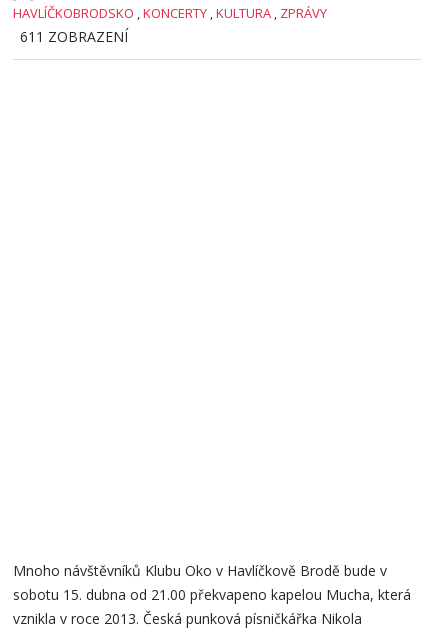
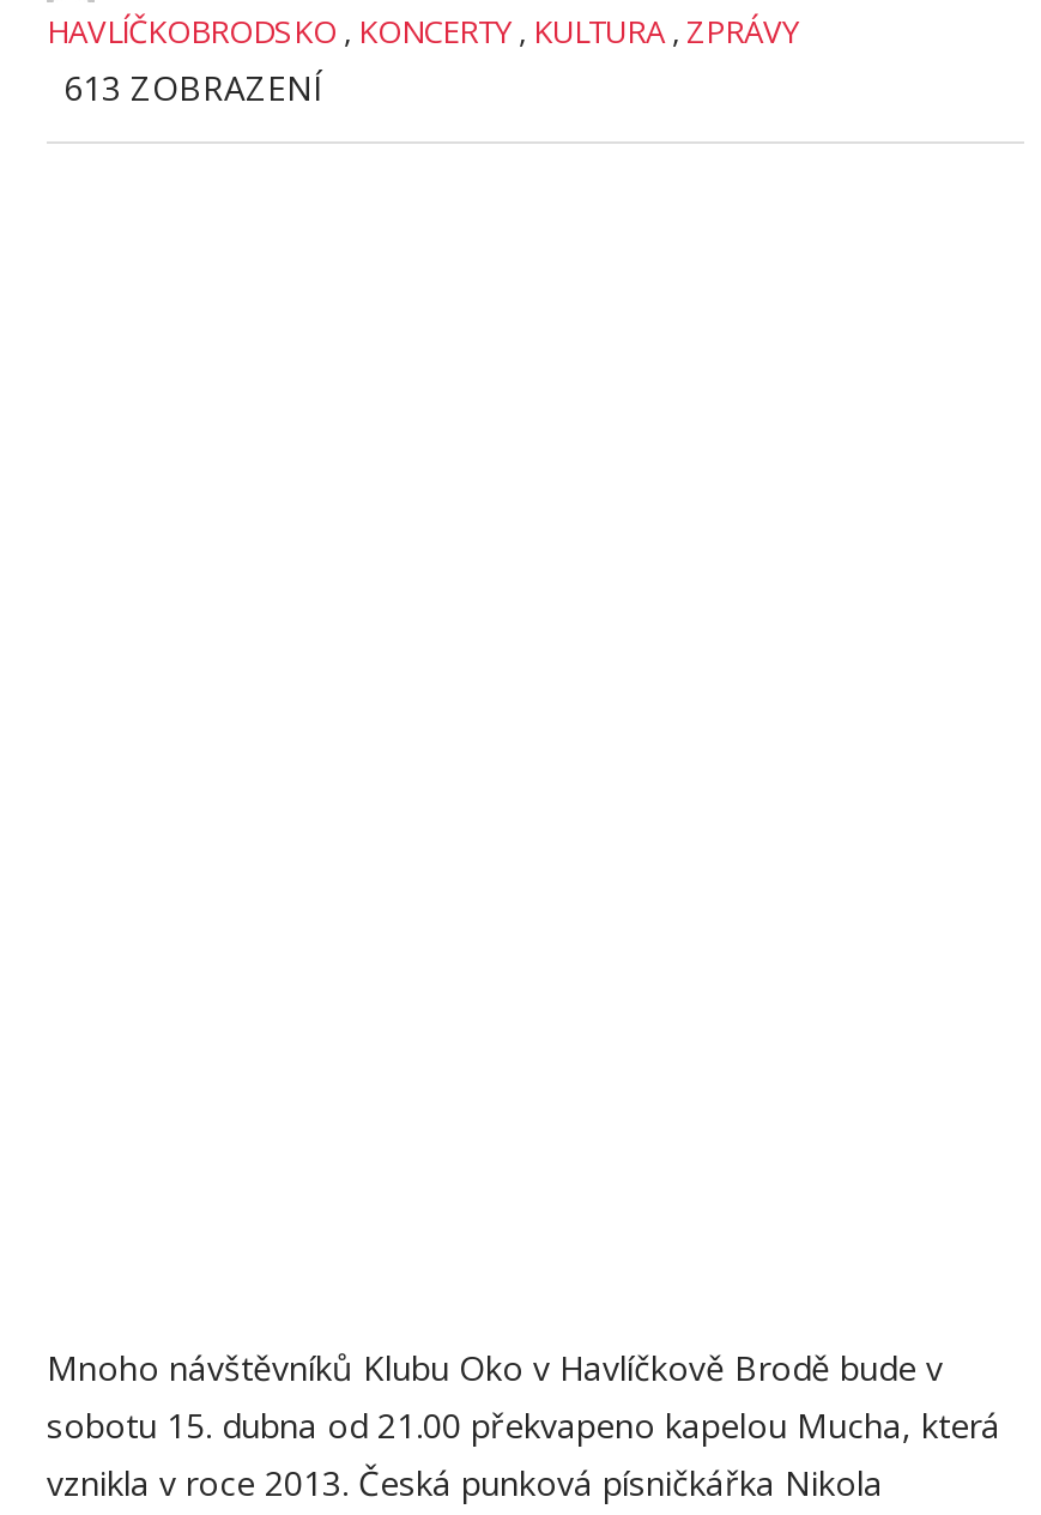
- 611 ZOBRAZENÍ
+ 613 ZOBRAZENÍ
